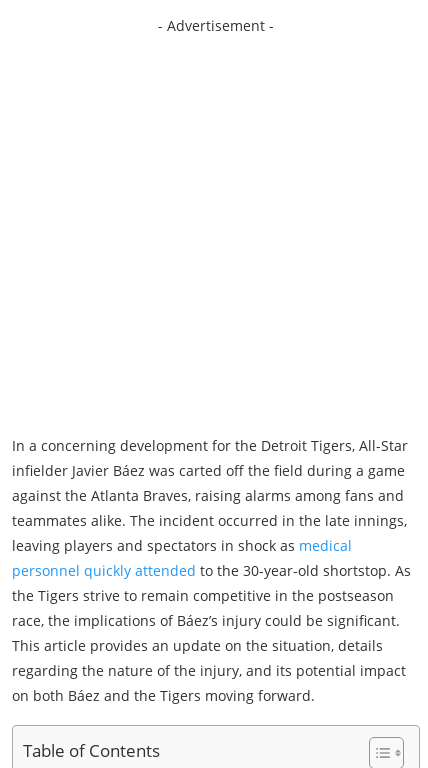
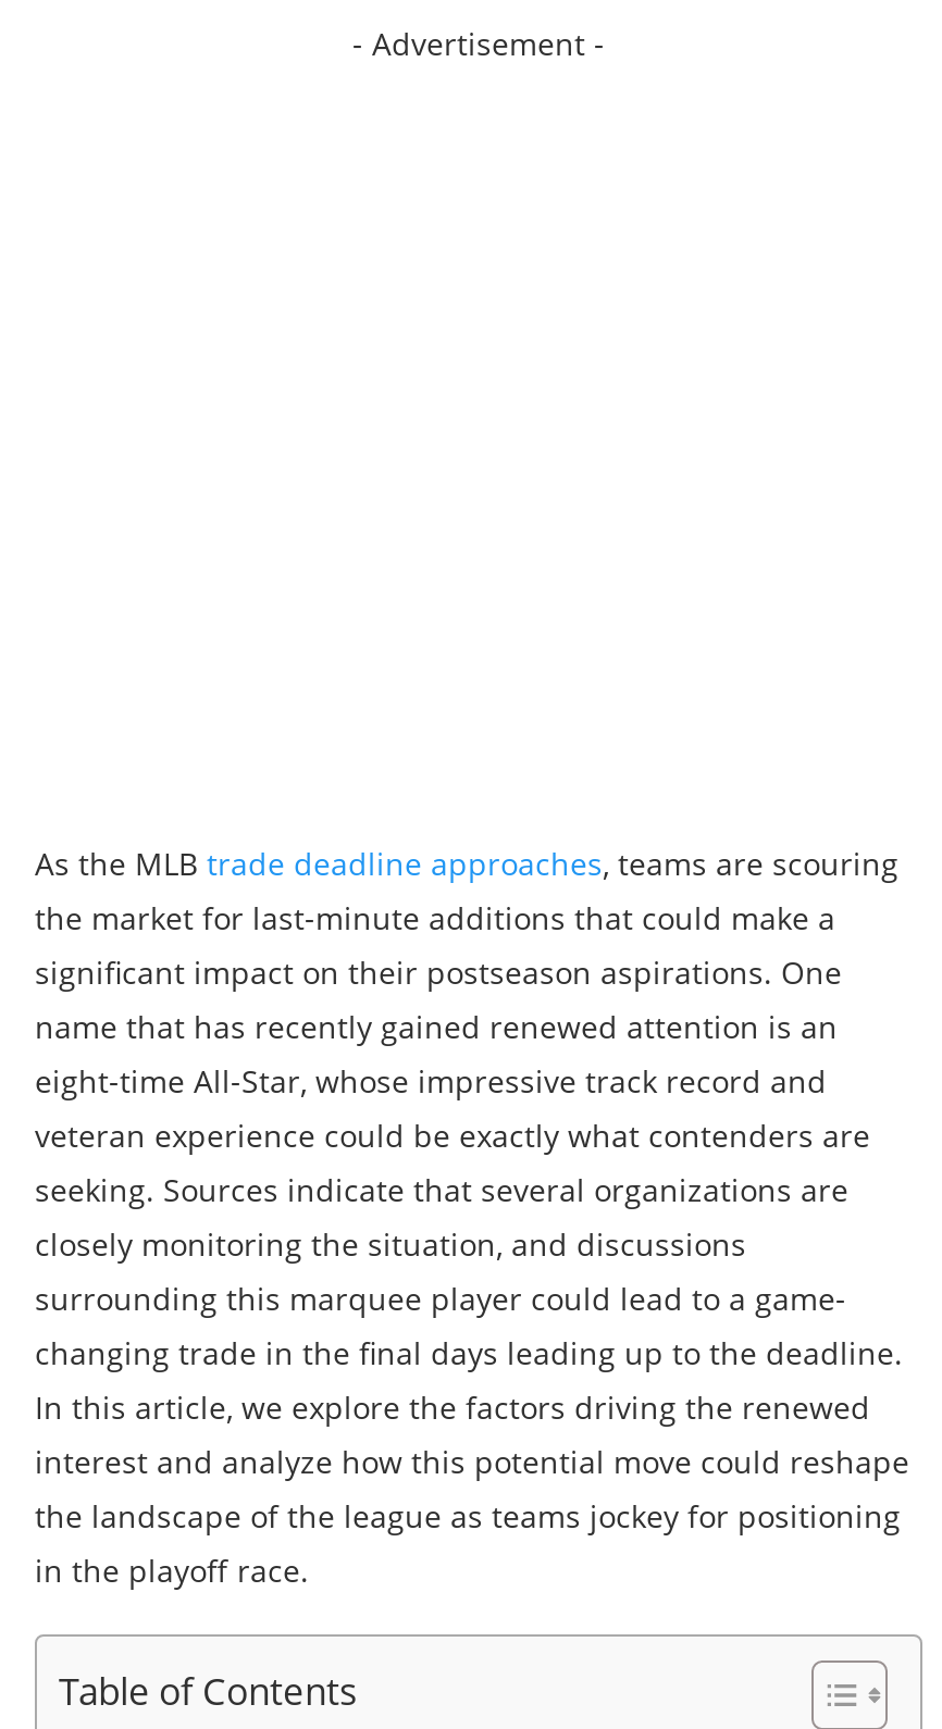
- In a concerning development for the Detroit Tigers, All-Star
- infielder Javier Báez was carted off the field during a game
- against the Atlanta Braves, raising alarms among fans and
- teammates alike. The incident occurred in the late innings,
- leaving players and spectators in shock as medical
- personnel quickly attended to the 30-year-old shortstop. As
- the Tigers strive to remain competitive in the postseason
- race, the implications of Báez’s injury could be significant.
- This article provides an update on the situation, details
- regarding the nature of the injury, and its potential impact
- on both Báez and the Tigers moving forward.
+ As the MLB trade deadline approaches, teams are scouring
+ the market for last-minute additions that could make a
+ significant impact on their postseason aspirations. One
+ name that has recently gained renewed attention is an
+ eight-time All-Star, whose impressive track record and
+ veteran experience could be exactly what contenders are
+ seeking. Sources indicate that several organizations are
+ closely monitoring the situation, and discussions
+ surrounding this marquee player could lead to a game-
+ changing trade in the final days leading up to the deadline.
+ In this article, we explore the factors driving the renewed
+ interest and analyze how this potential move could reshape
+ the landscape of the league as teams jockey for positioning
+ in the playoff race.
